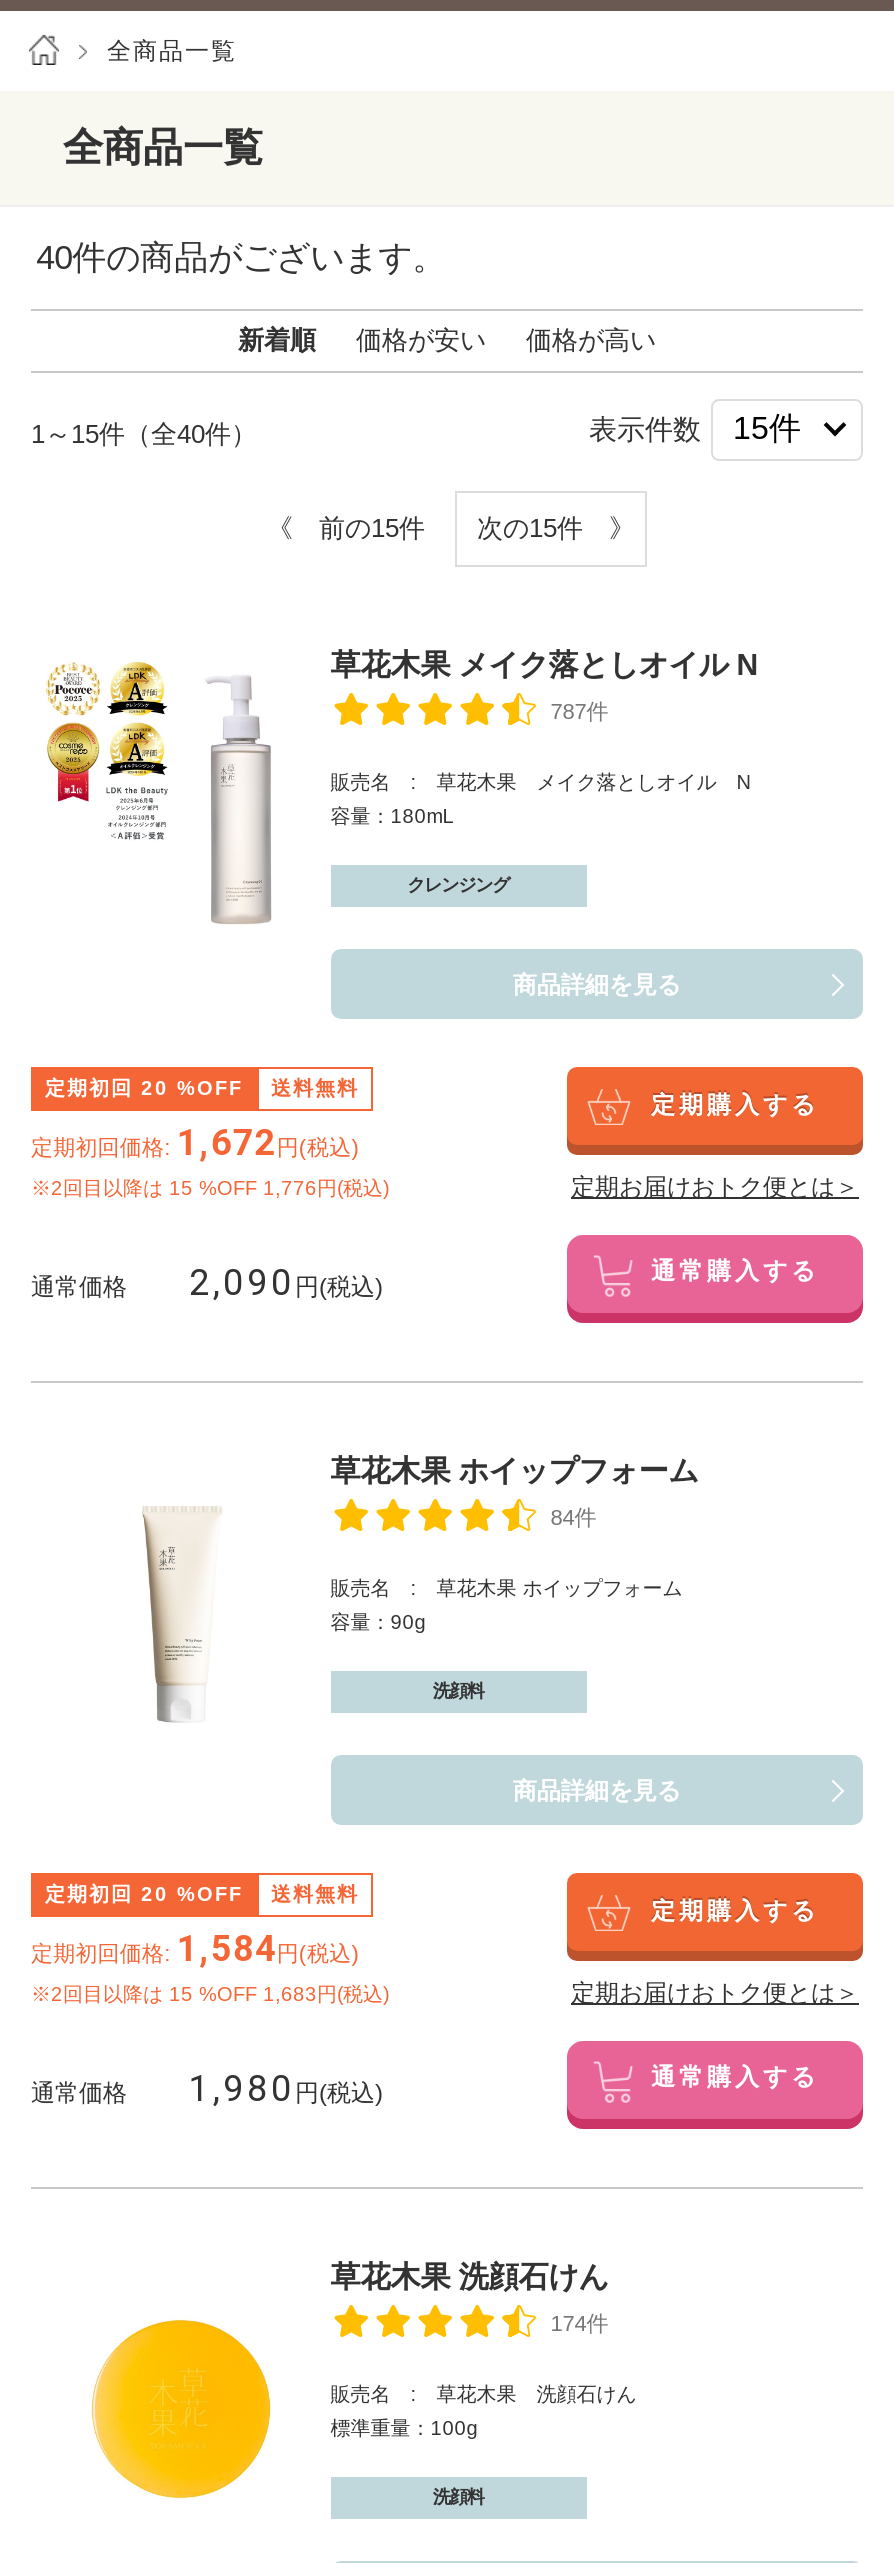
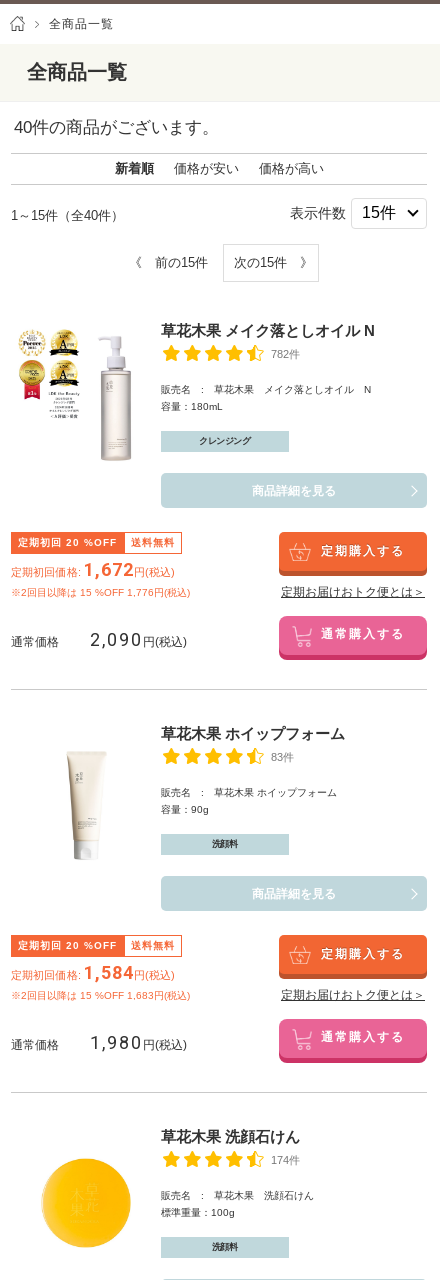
- 787件
+ 782件

- 84件
+ 83件
